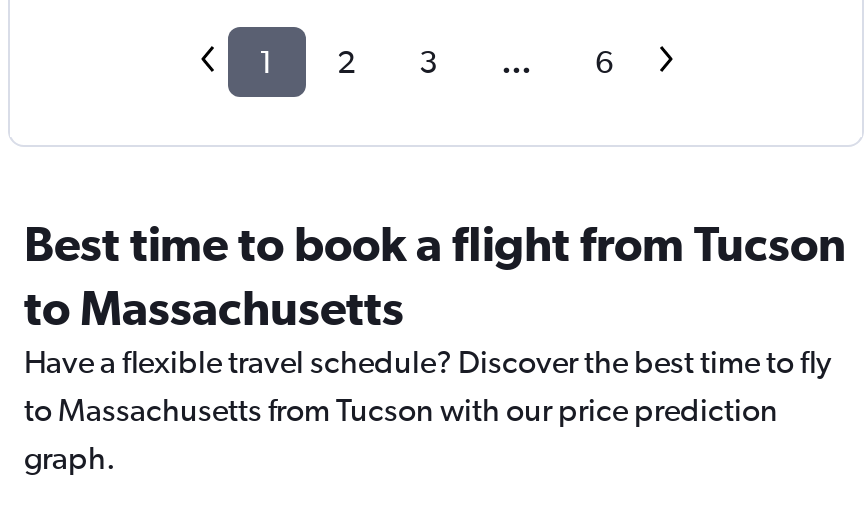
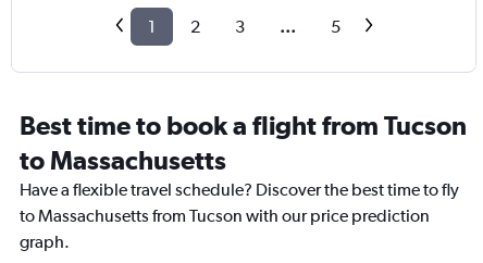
- 6
+ 5
